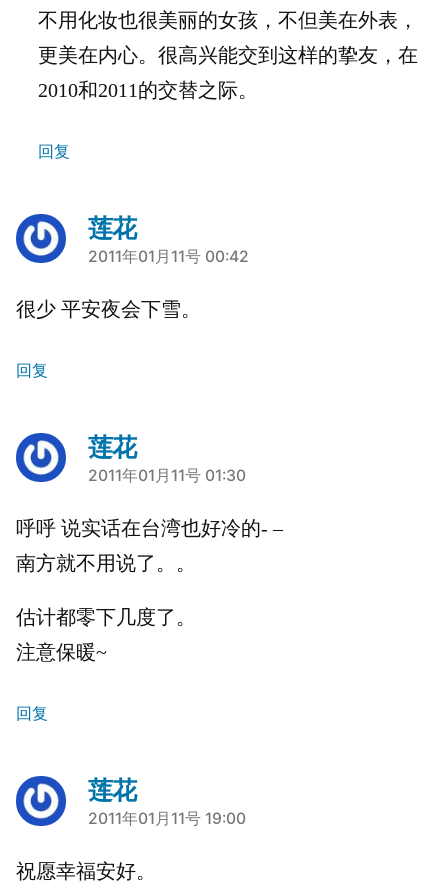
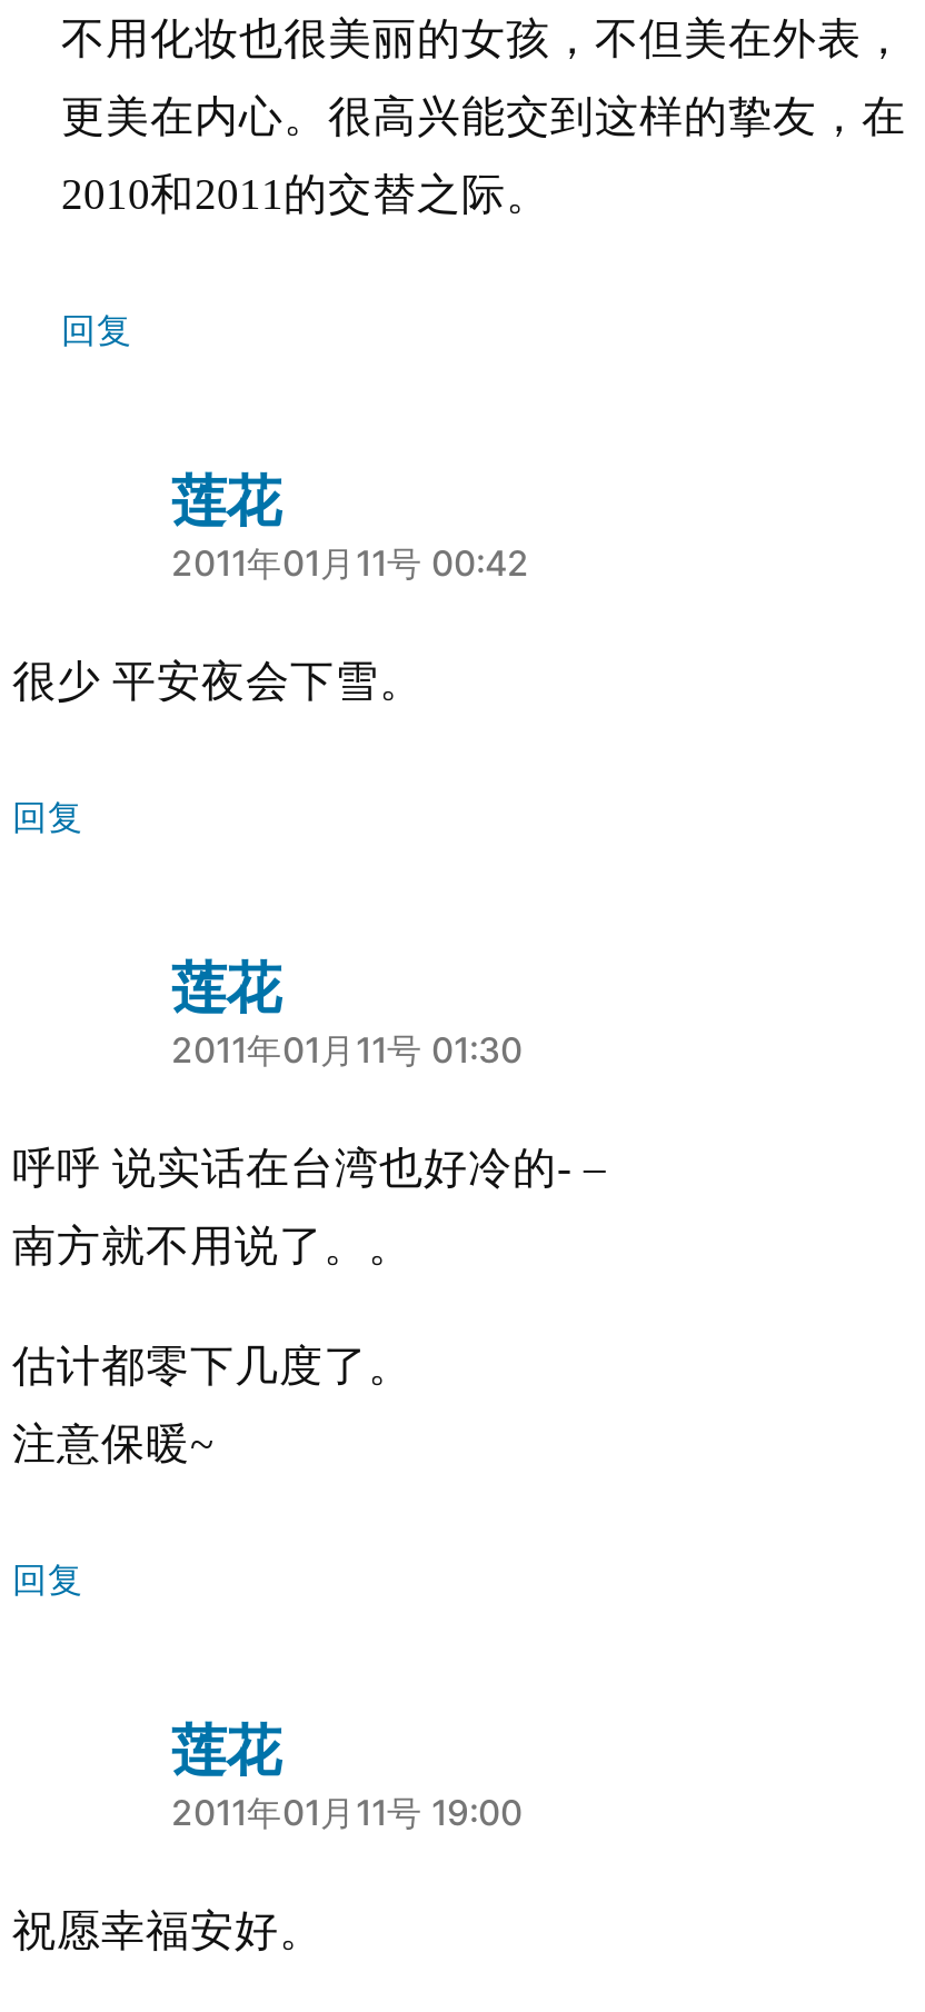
- [image]

- [image]

- [image]
